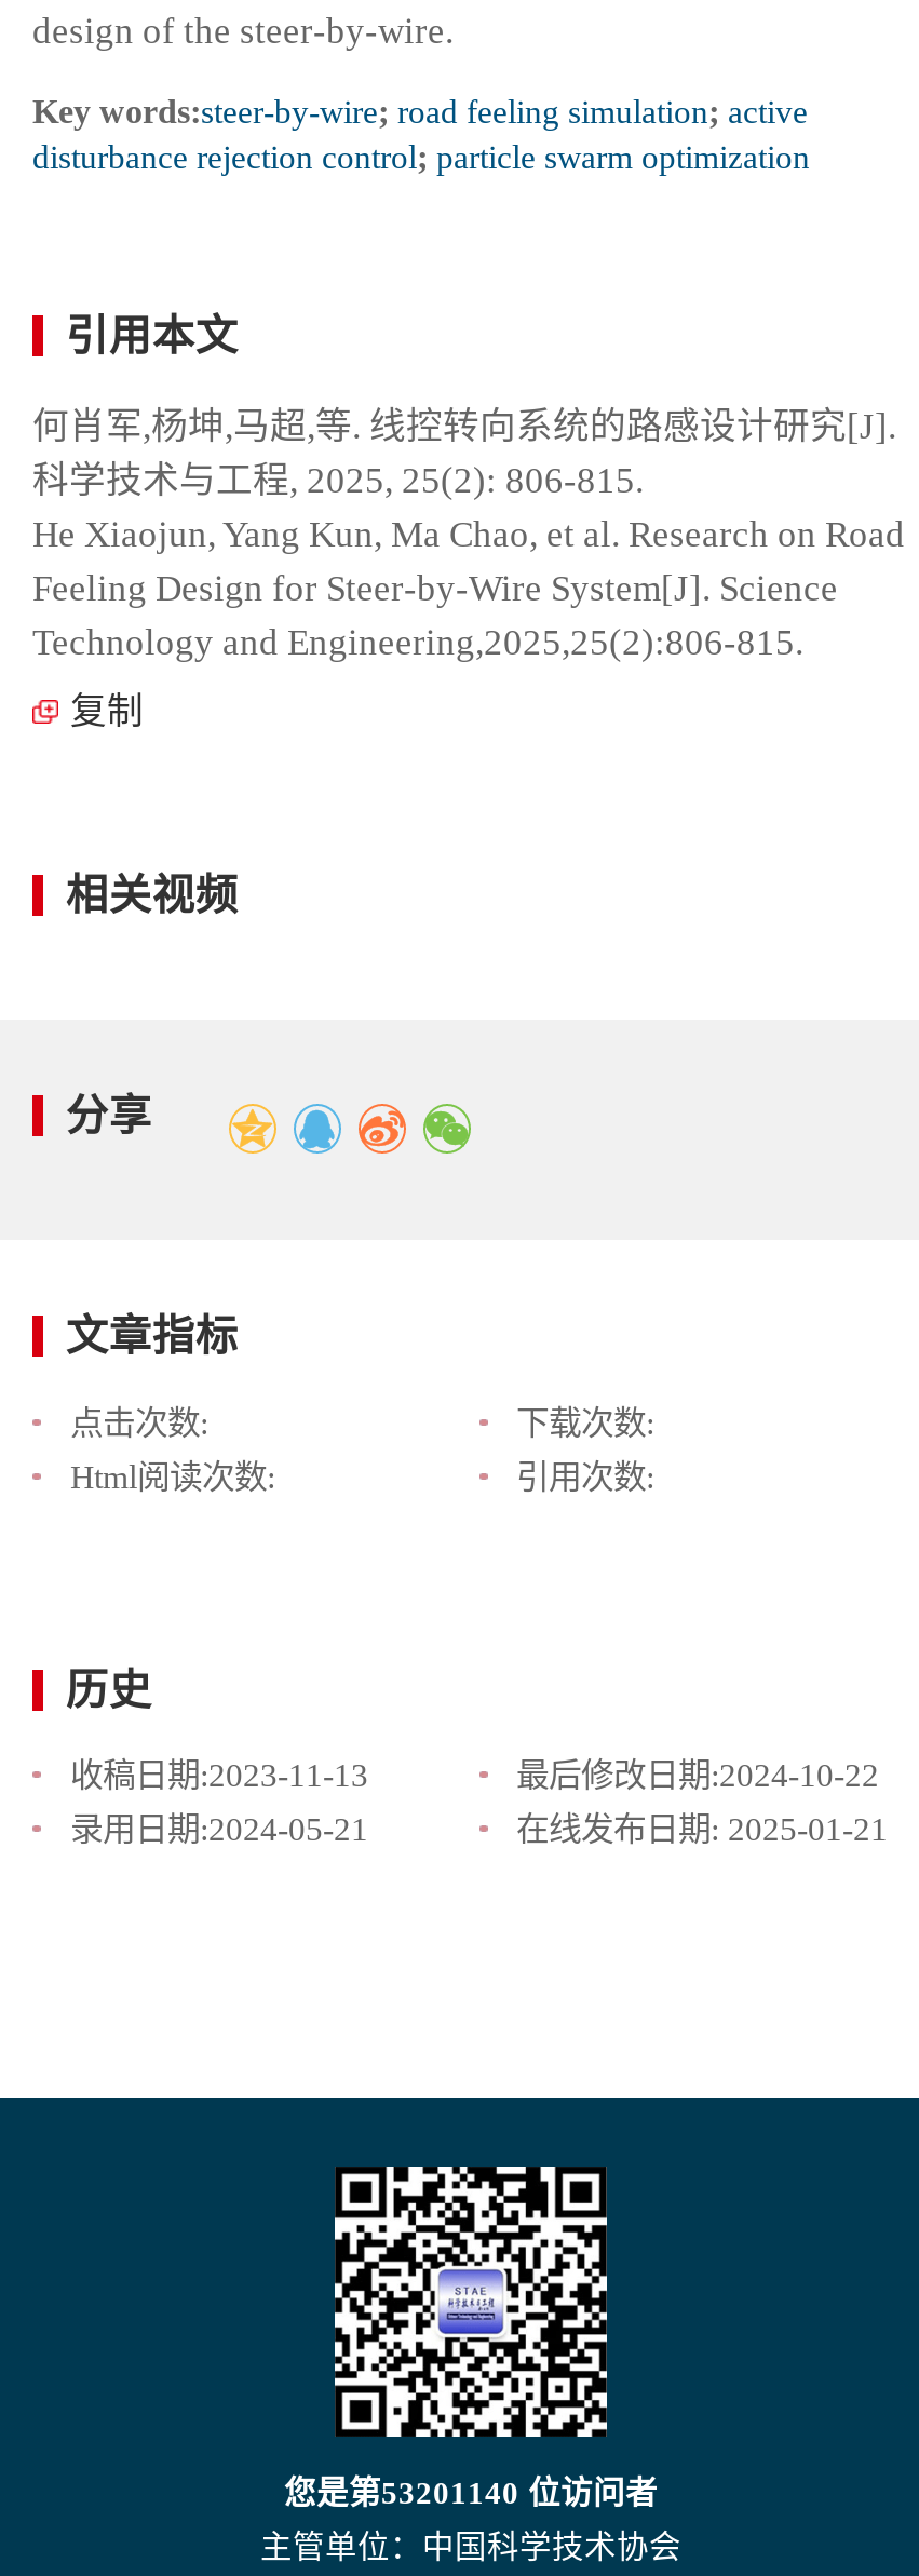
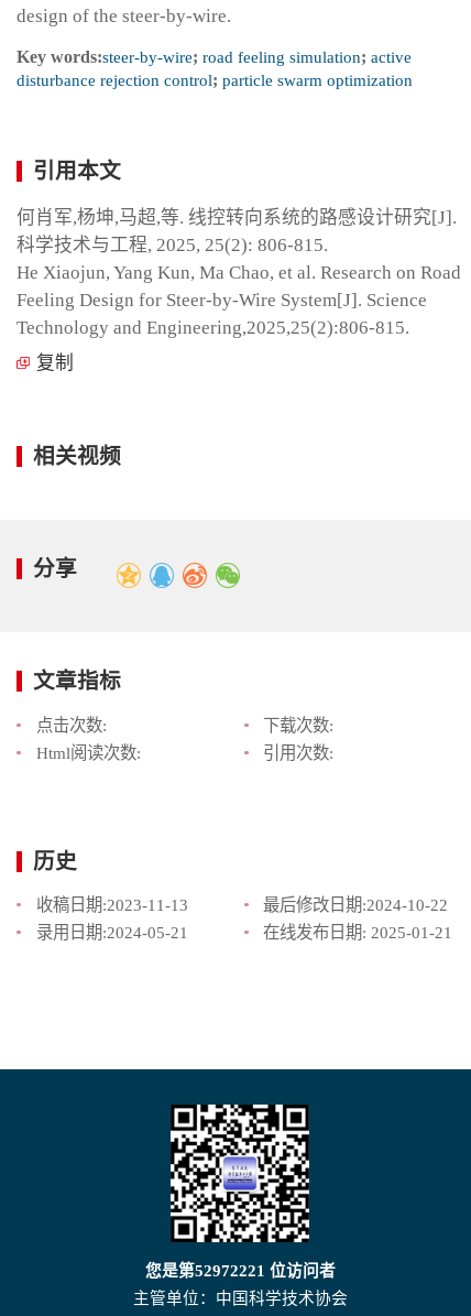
- 您是第53201140位访问者
+ 您是第52972221位访问者
